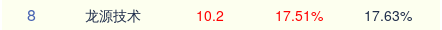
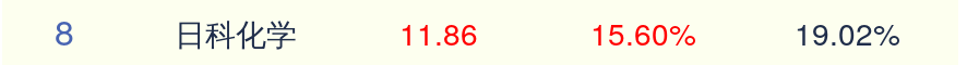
- 龙源技术
- 10.2
- 17.51%
- 17.63%
+ 日科化学
+ 11.86
+ 15.60%
+ 19.02%
